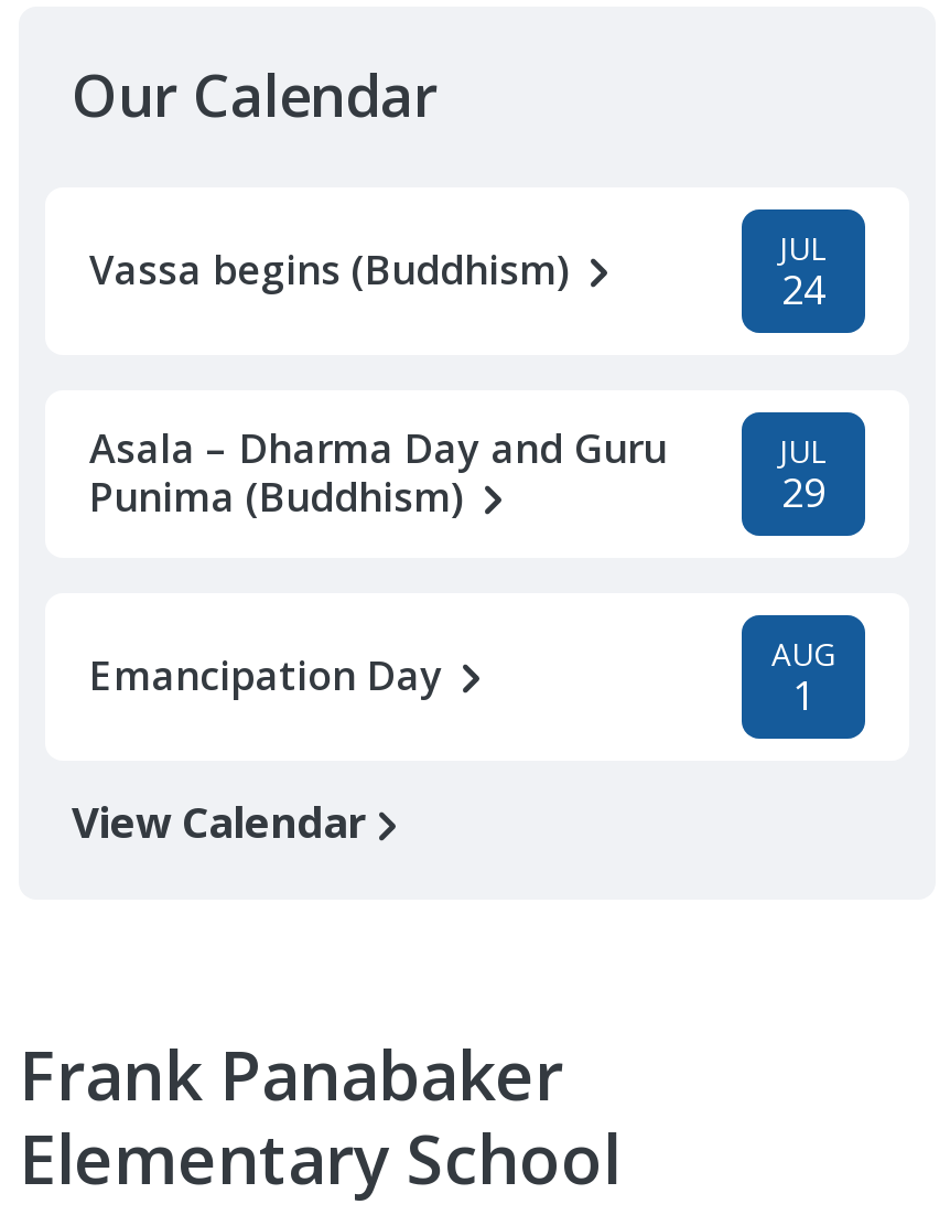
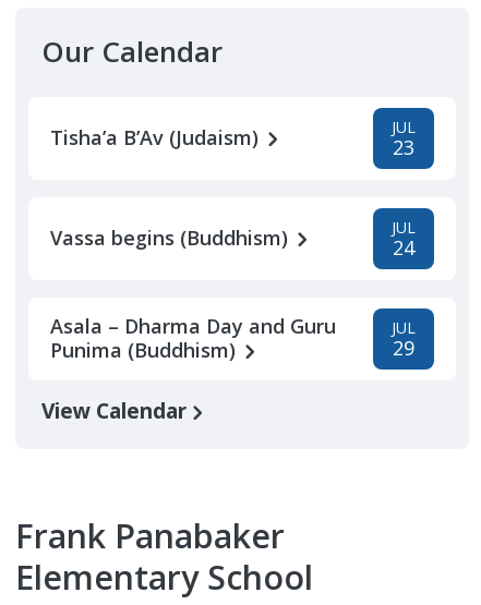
+ Tisha’a B’Av (Judaism)
+ JUL
+ 23

moved down: Vassa begins (Buddhism) | JUL | 24 | Asala – Dharma Day and Guru | Punima (Buddhism) | JUL | 29

- Emancipation Day
- AUG
- 1
